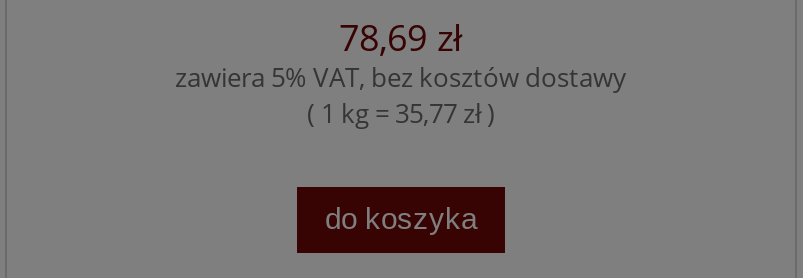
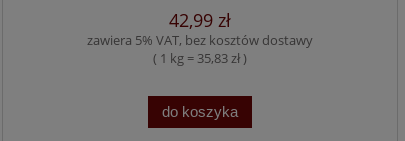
- 78,69 zł
+ 42,99 zł

- ( 1 kg = 35,77 zł )
+ ( 1 kg = 35,83 zł )
